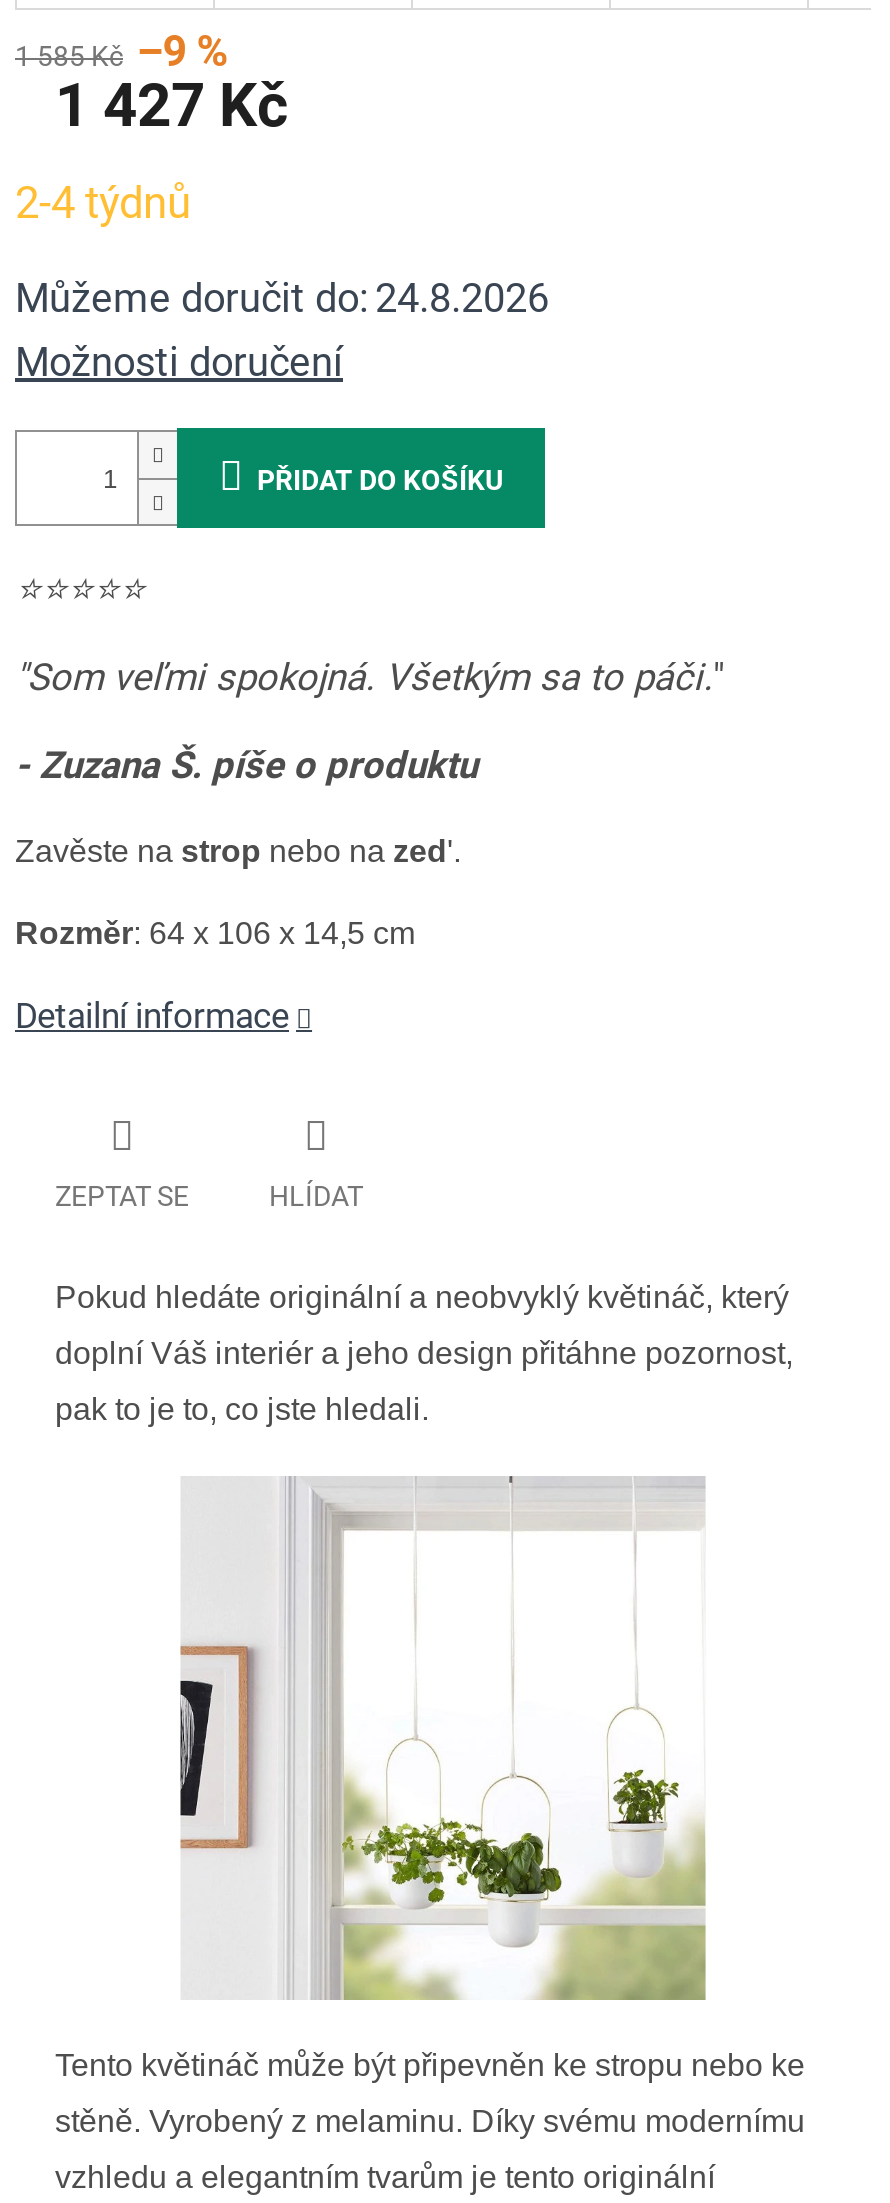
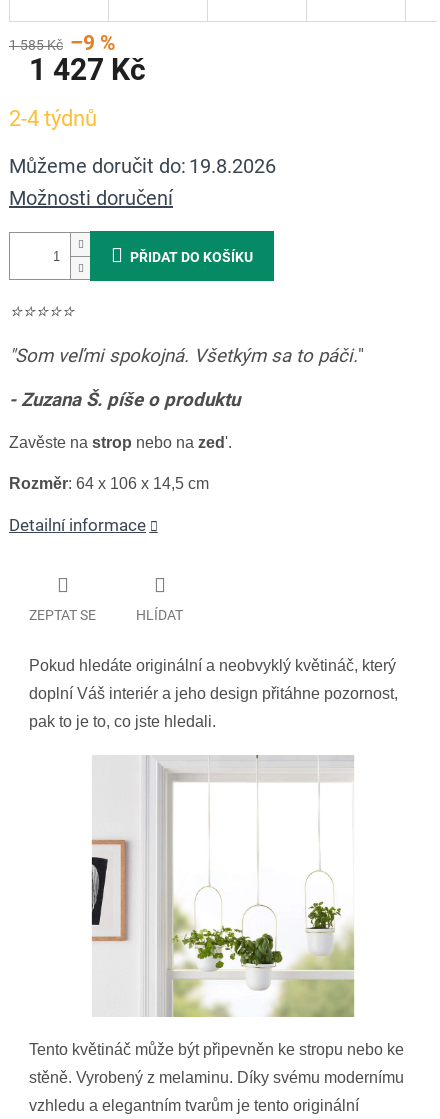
- Můžeme doručit do: 24.8.2026
+ Můžeme doručit do: 19.8.2026
